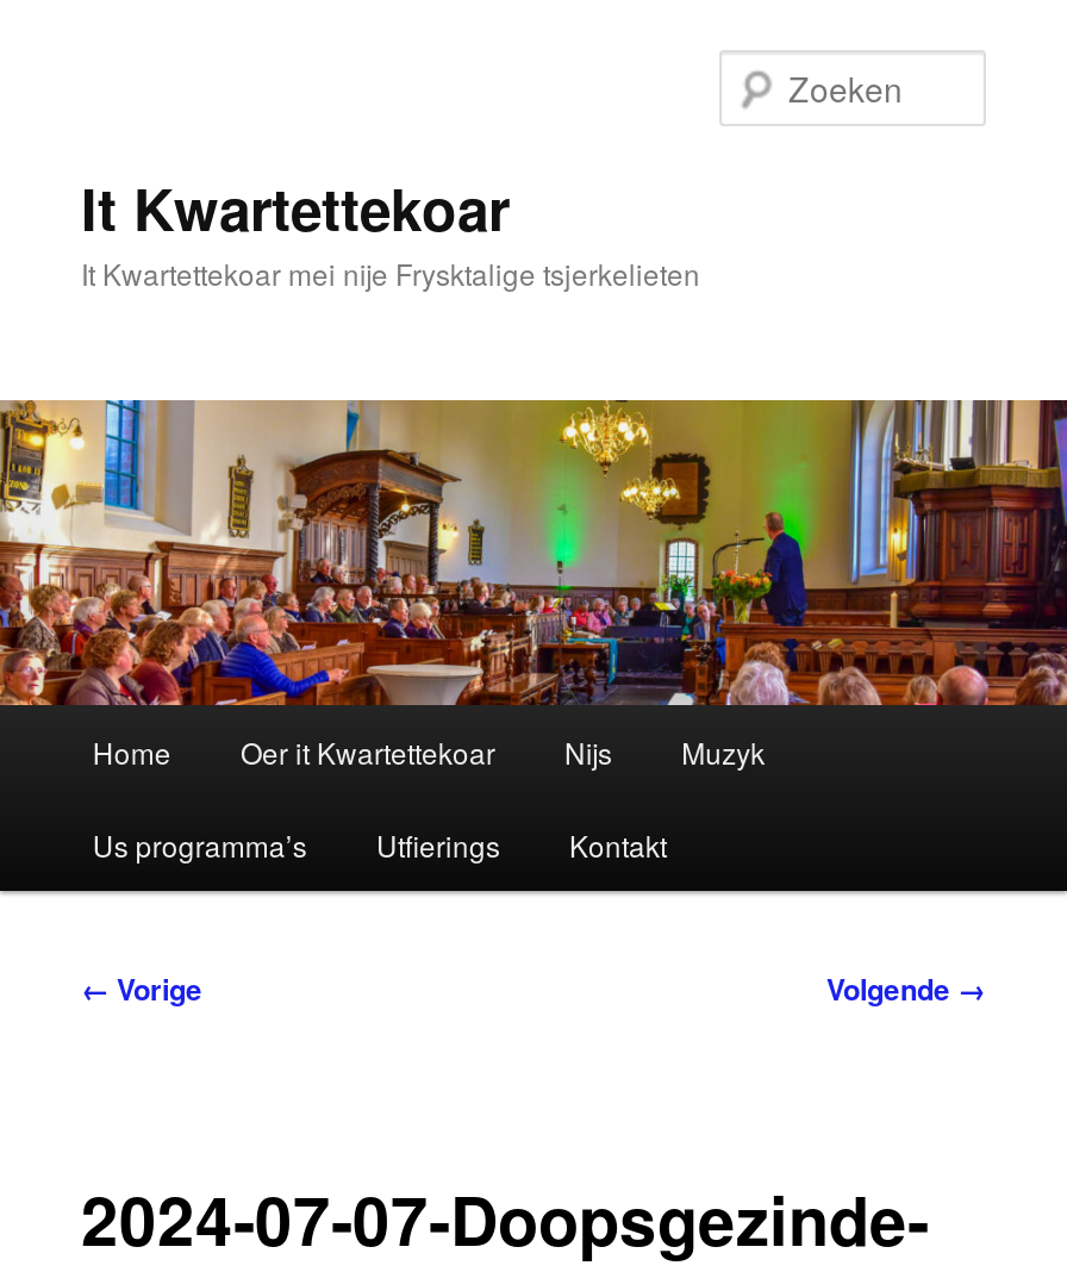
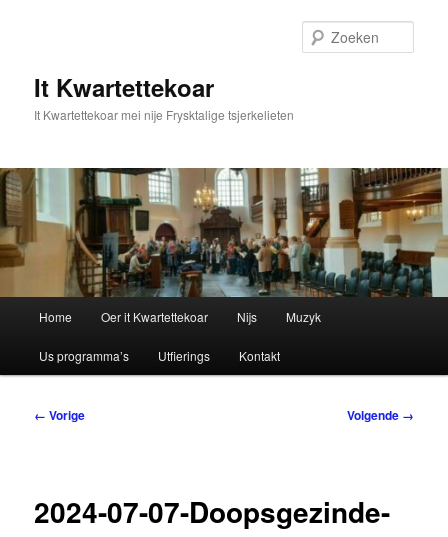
- [image]
+ [image]
